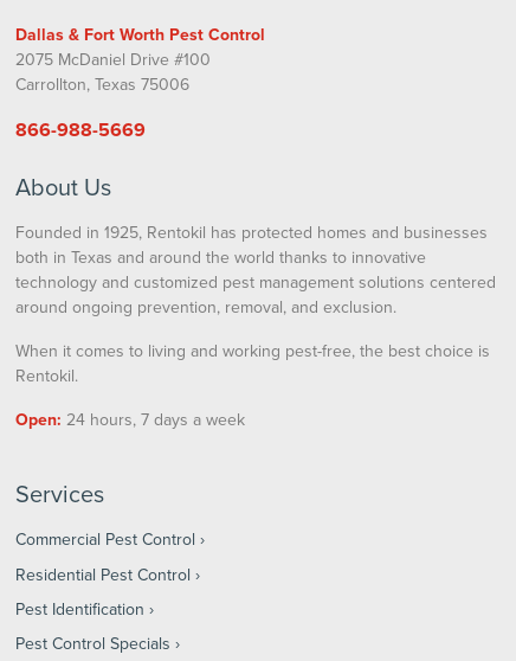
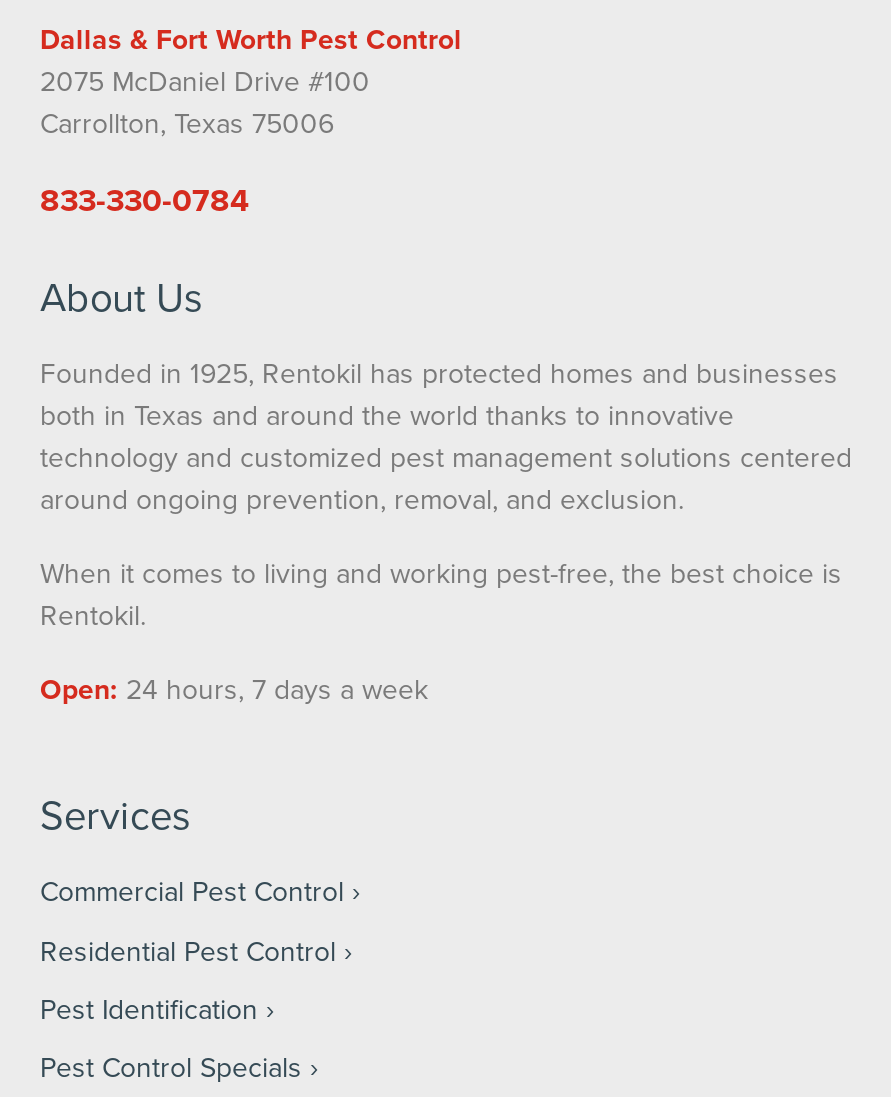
- 866-988-5669
+ 833-330-0784
